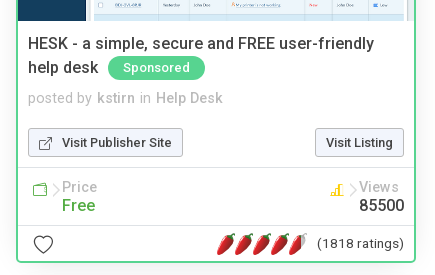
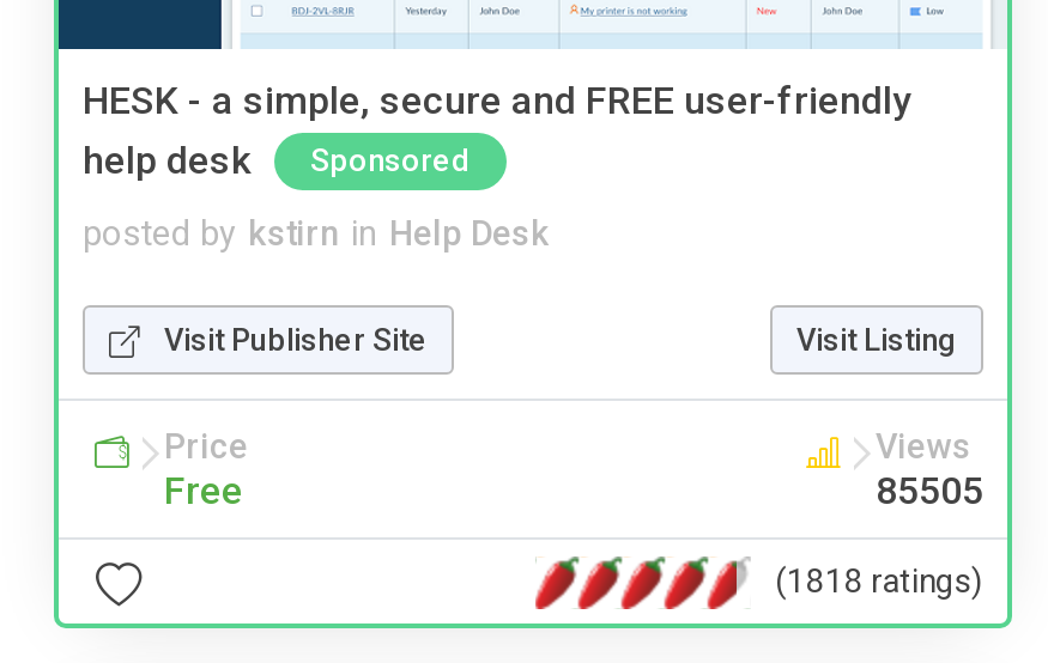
- 85500
+ 85505
